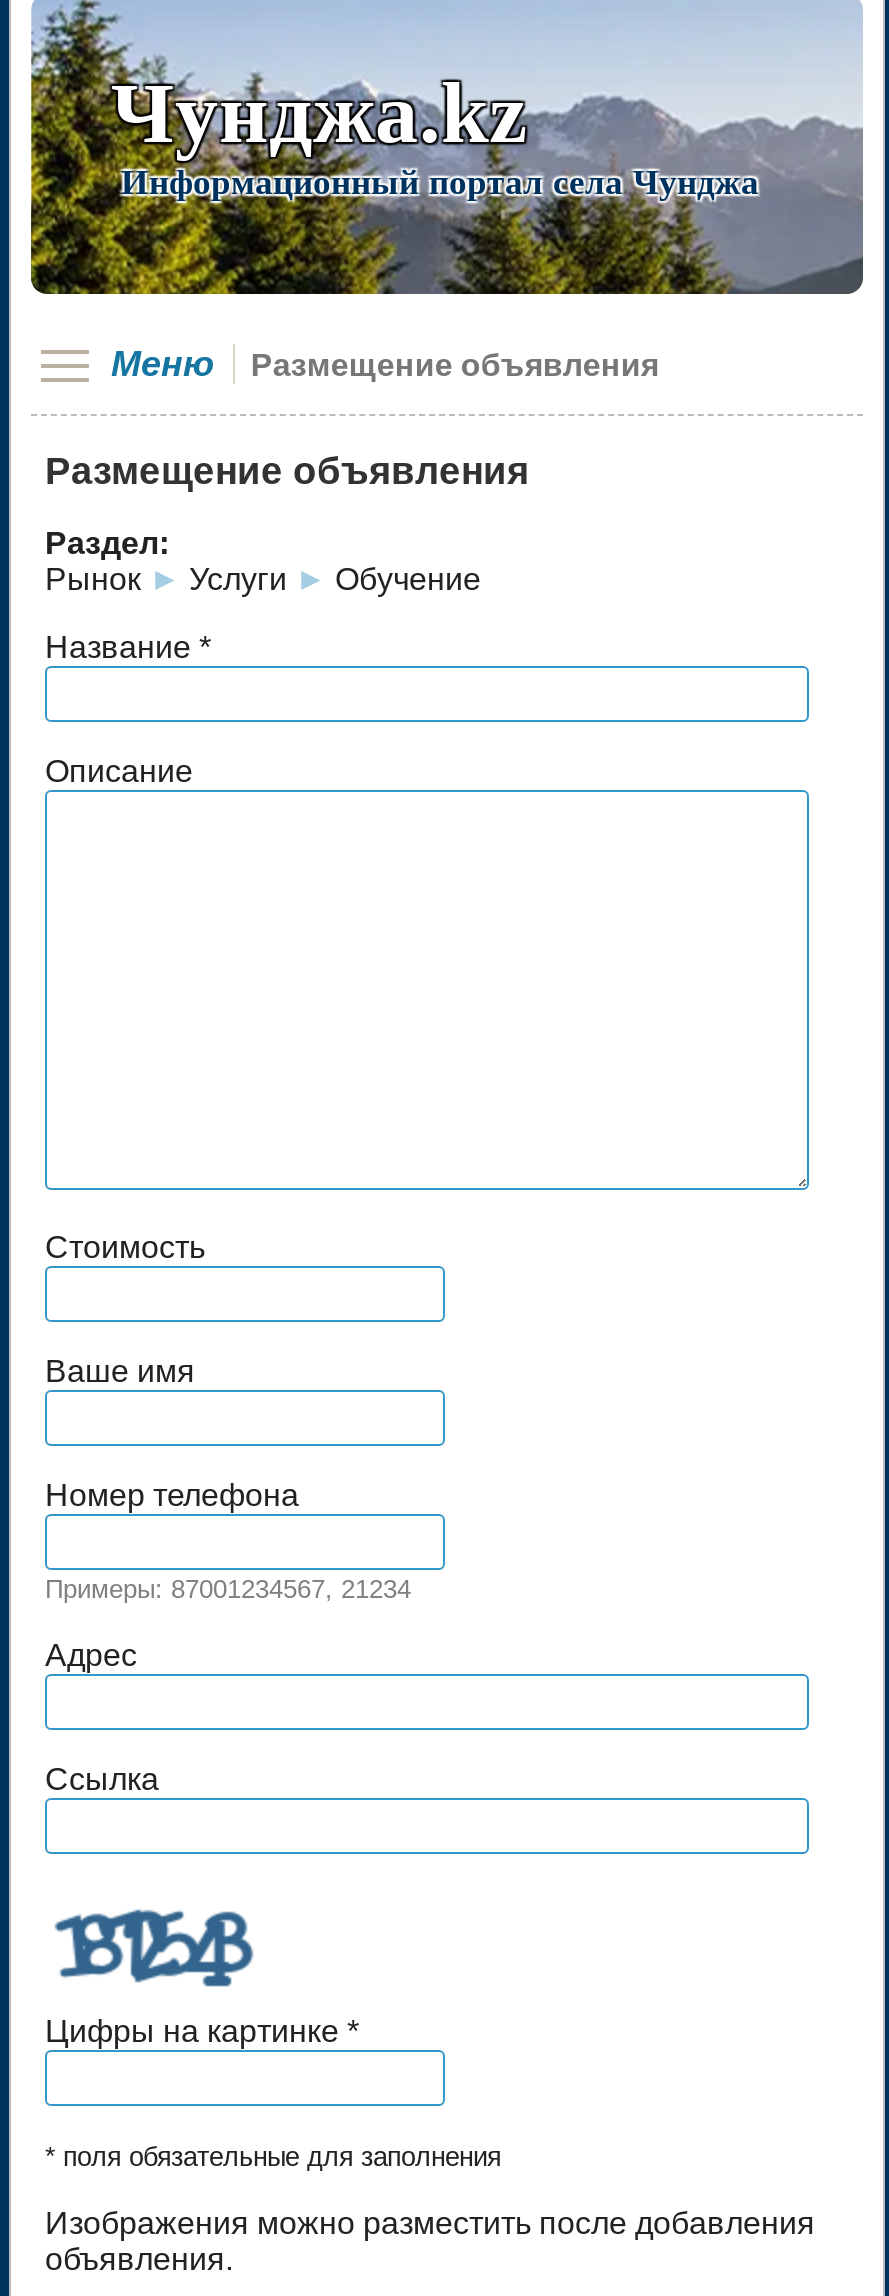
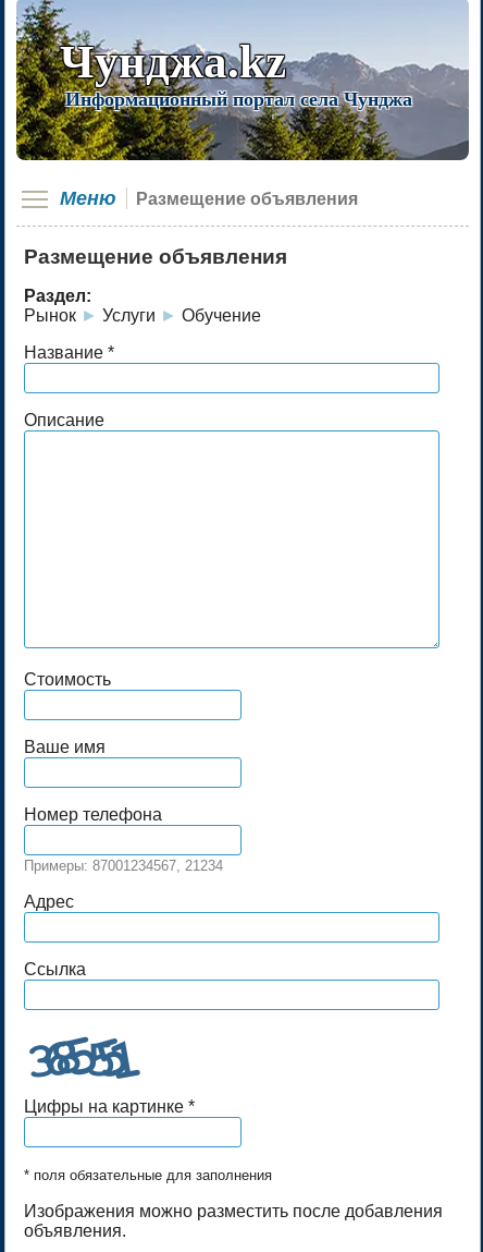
- [image]
+ [image]
